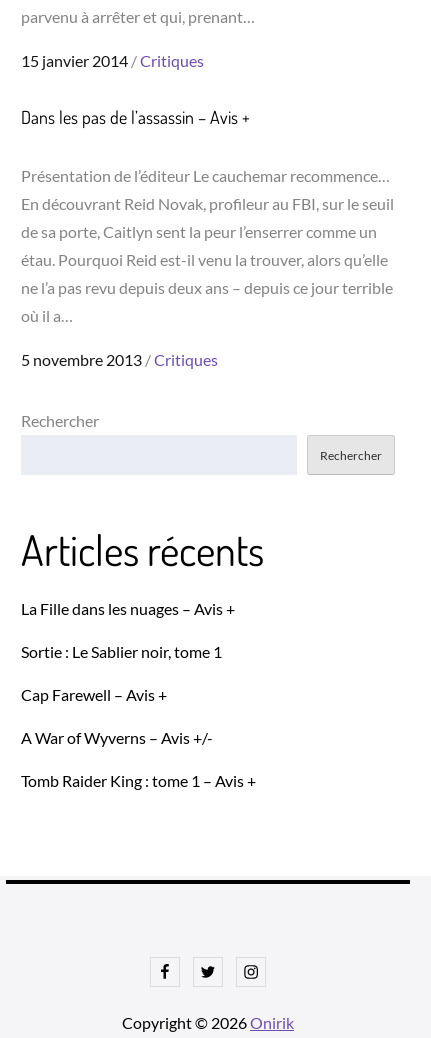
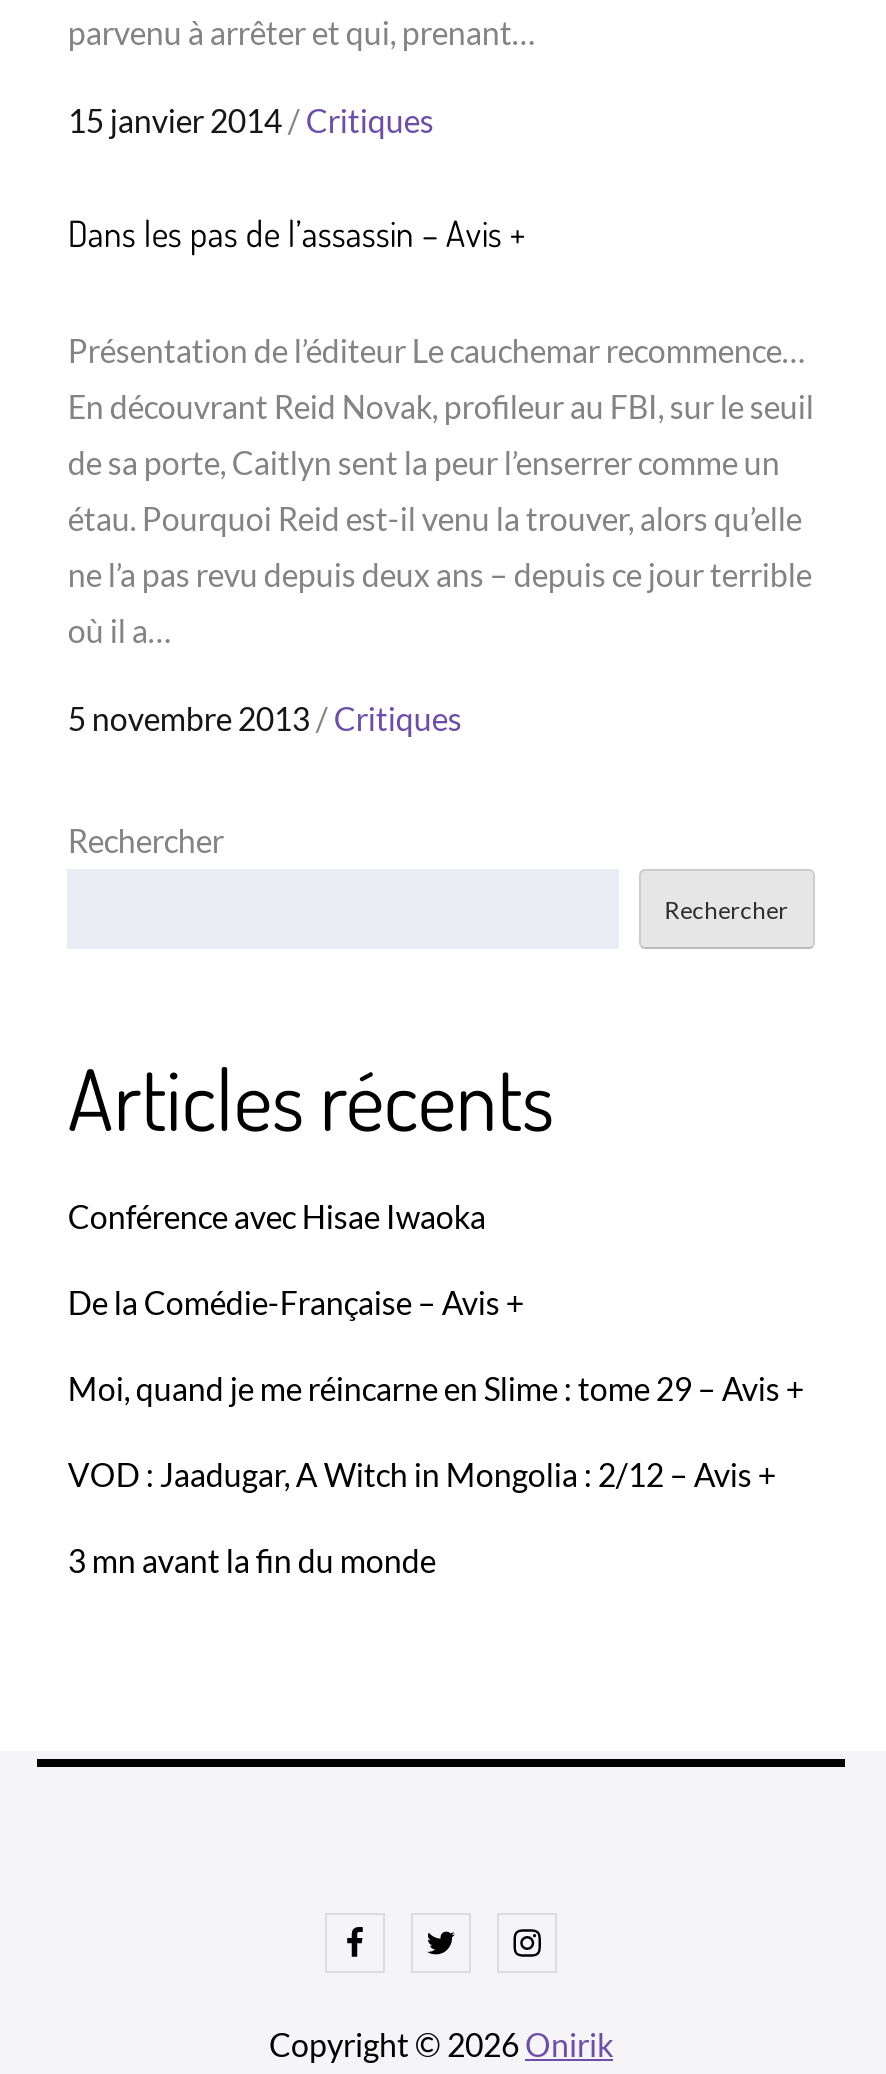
- La Fille dans les nuages – Avis +
+ Conférence avec Hisae Iwaoka

- Sortie : Le Sablier noir, tome 1
+ De la Comédie-Française – Avis +

- Cap Farewell – Avis +
+ Moi, quand je me réincarne en Slime : tome 29 – Avis +

- A War of Wyverns – Avis +/-
+ VOD : Jaadugar, A Witch in Mongolia : 2/12 – Avis +

- Tomb Raider King : tome 1 – Avis +
+ 3 mn avant la fin du monde
